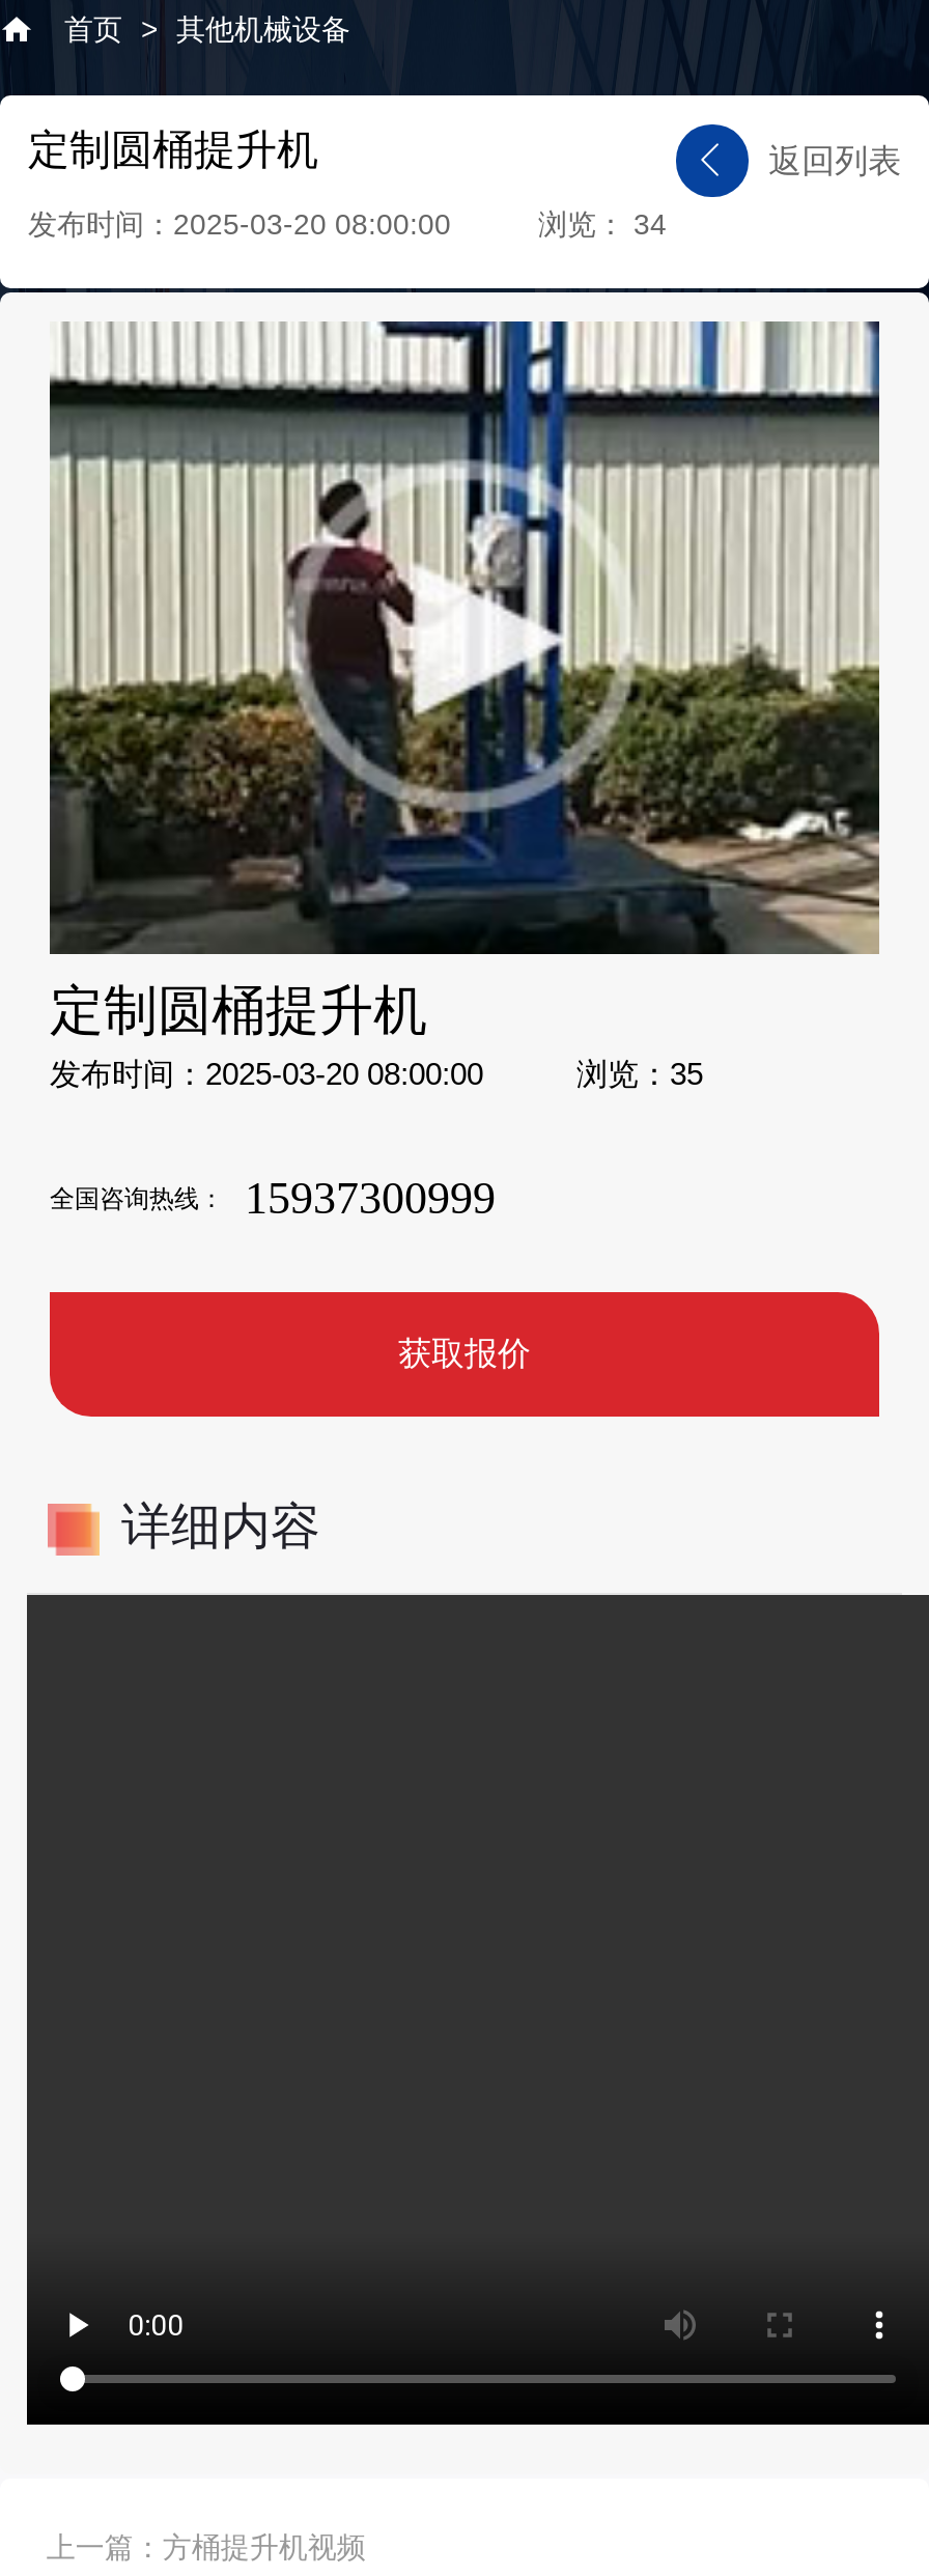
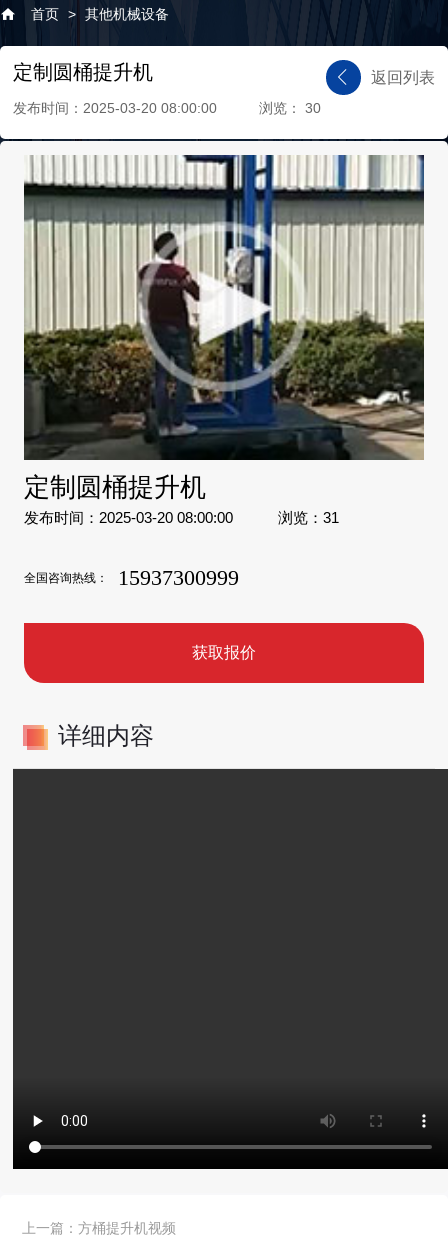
- 发布时间：2025-03-20 08:00:00 浏览：34
+ 发布时间：2025-03-20 08:00:00 浏览：30

- 发布时间：2025-03-20 08:00:00 浏览：35
+ 发布时间：2025-03-20 08:00:00 浏览：31
